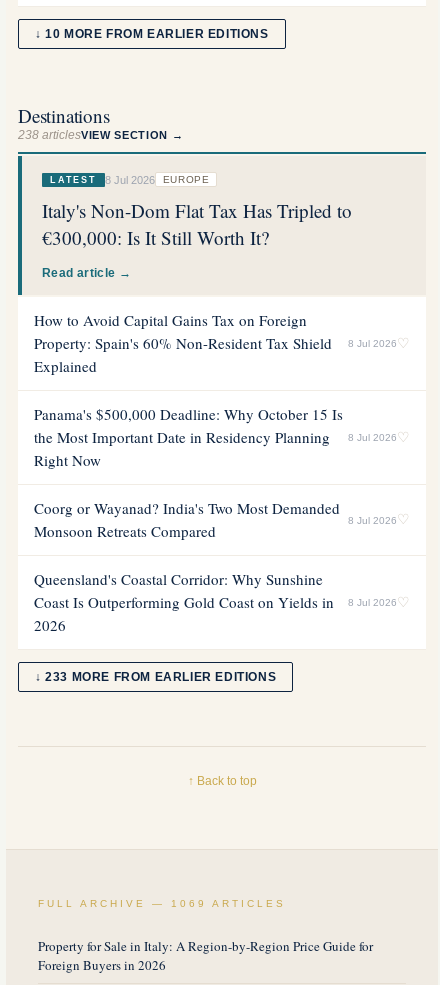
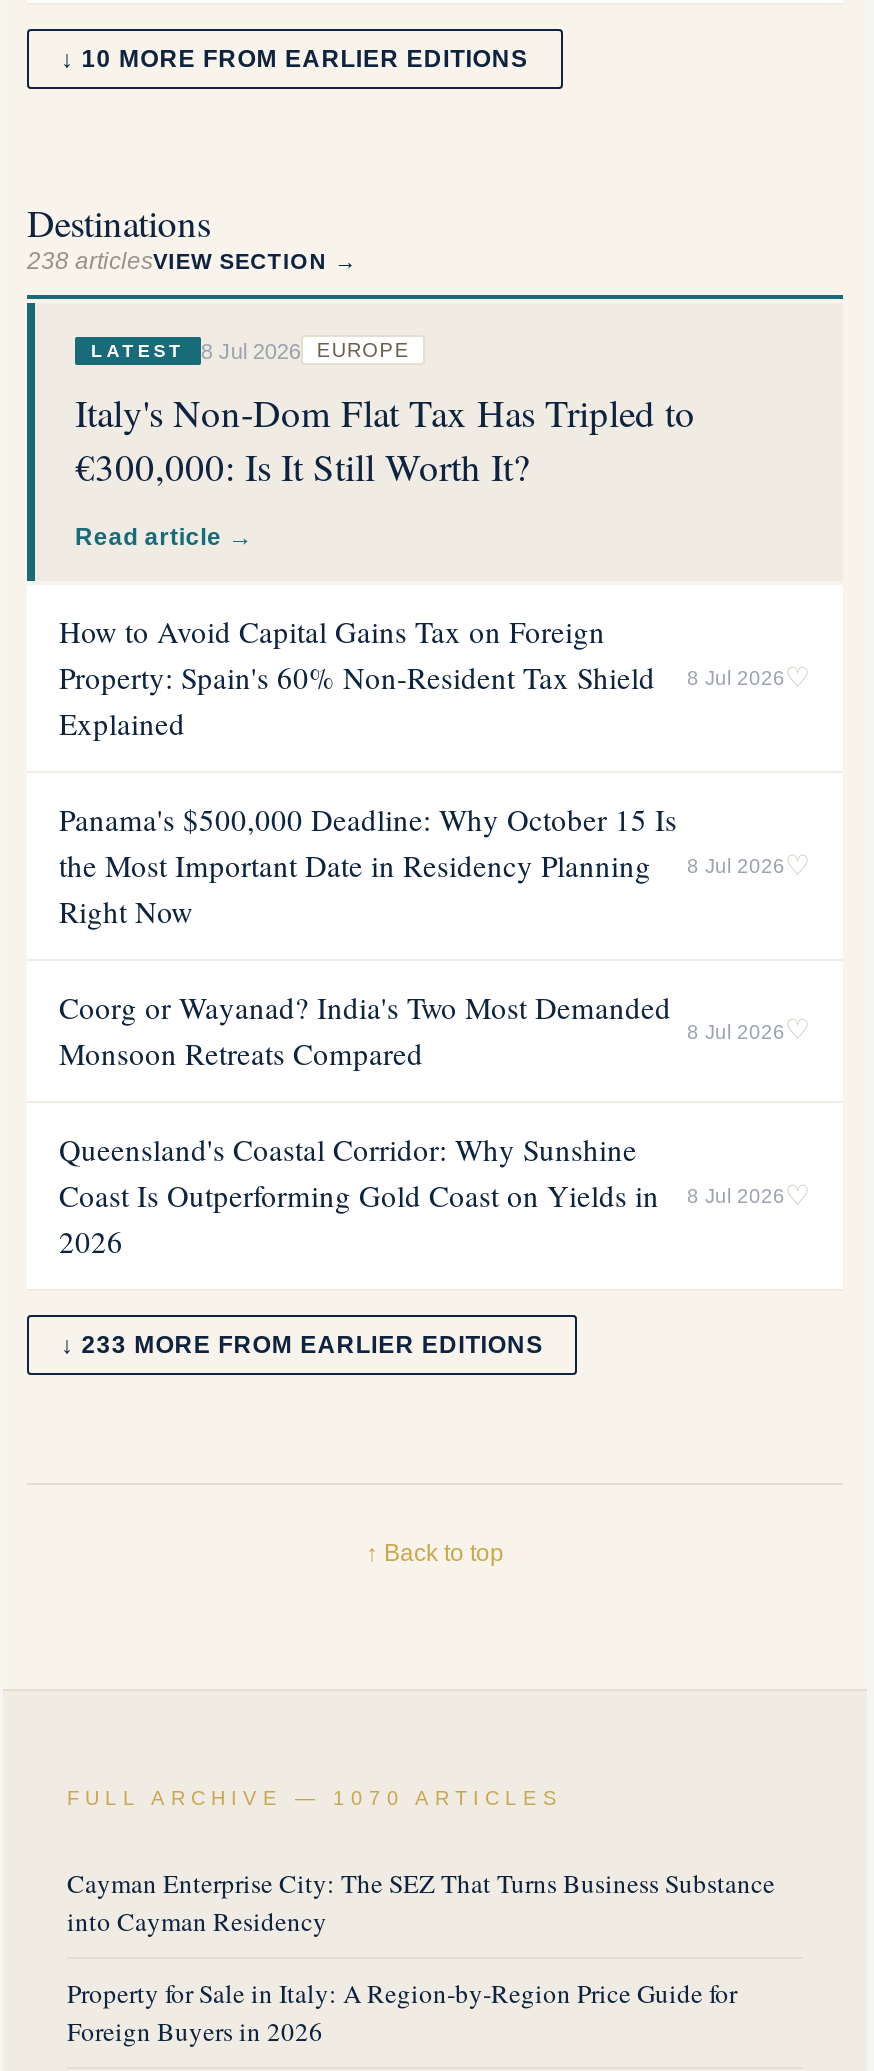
- FULL ARCHIVE — 1069 ARTICLES
+ FULL ARCHIVE — 1070 ARTICLES
+ Cayman Enterprise City: The SEZ That Turns Business Substance
+ into Cayman Residency
